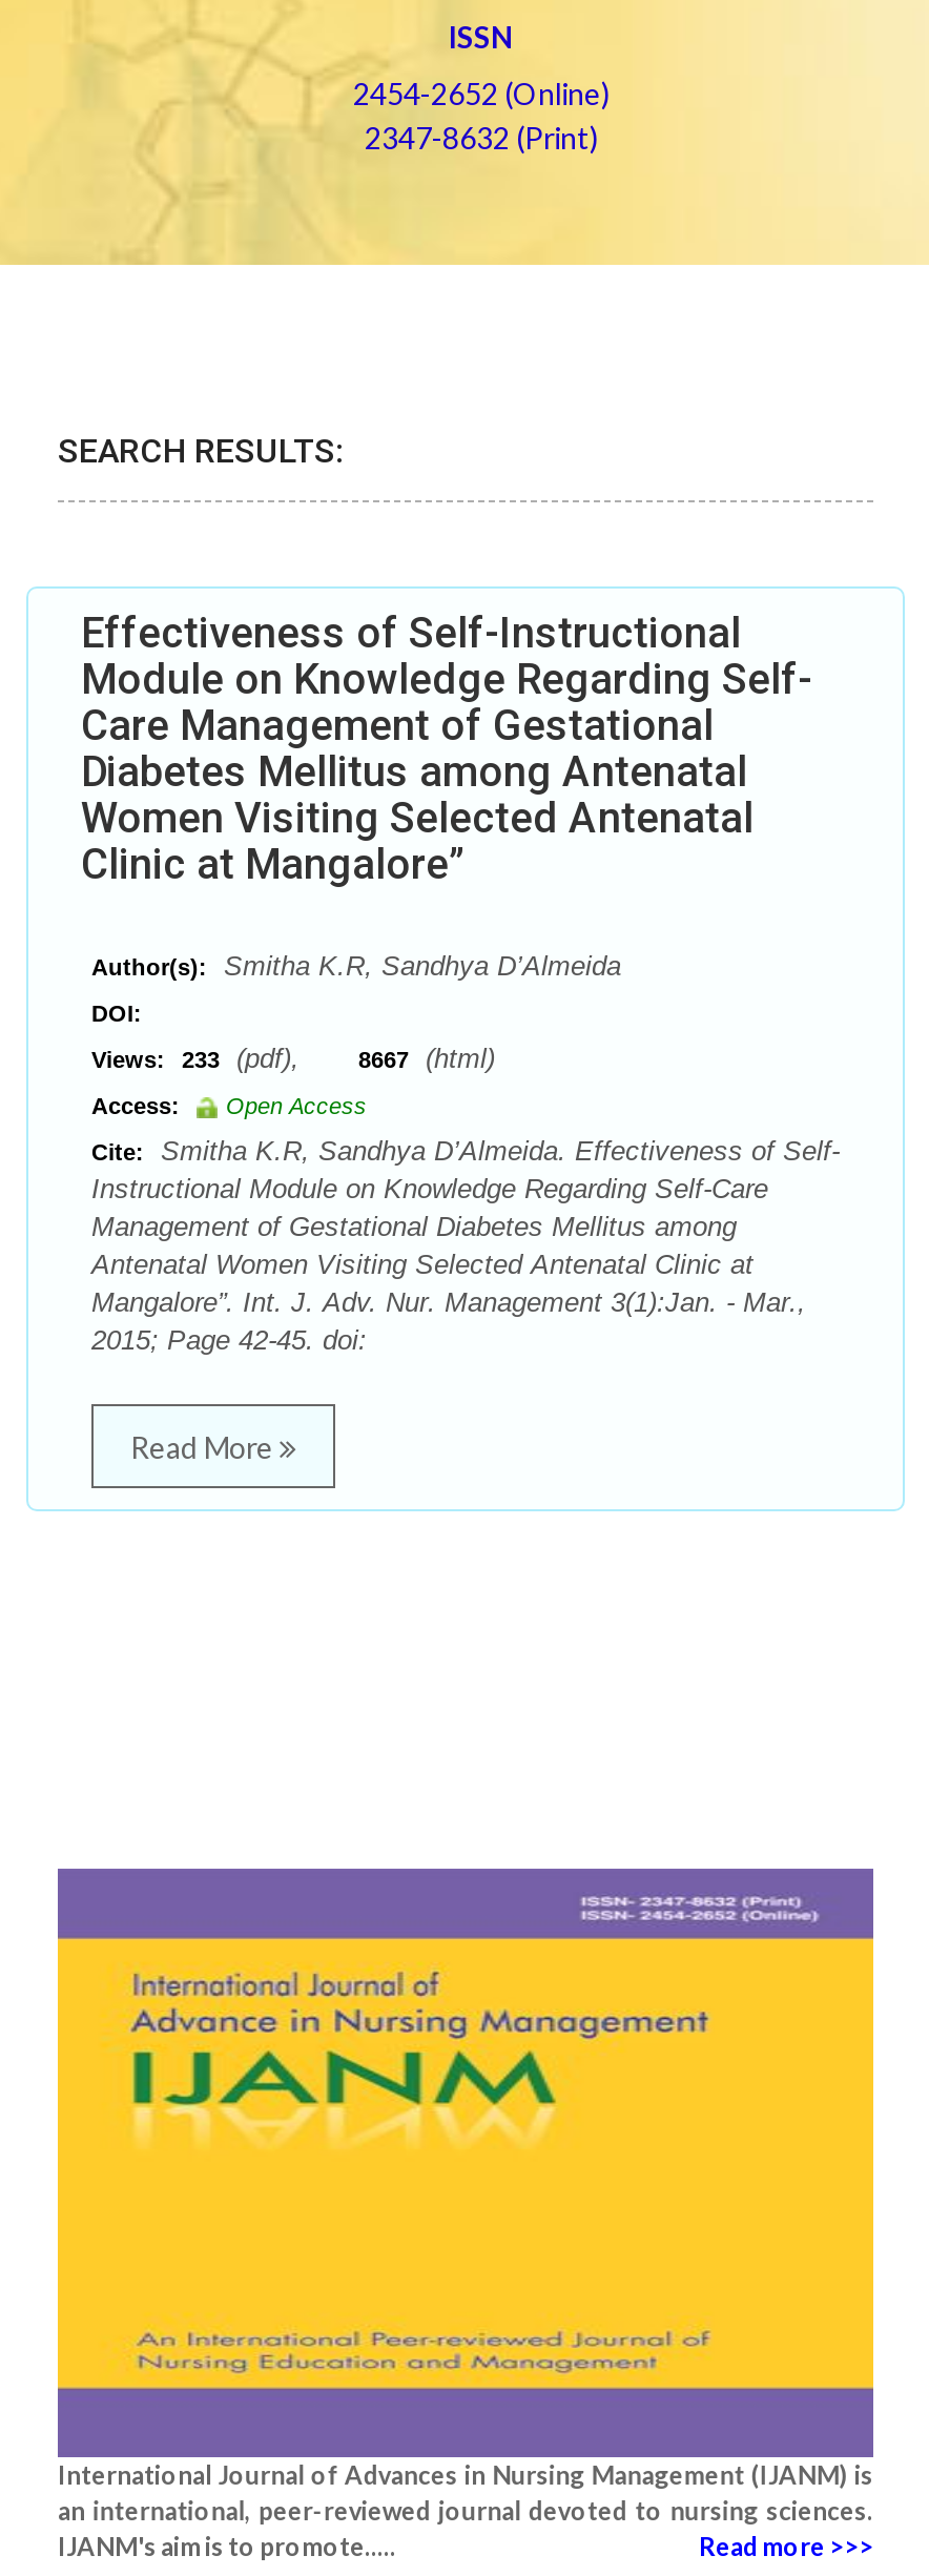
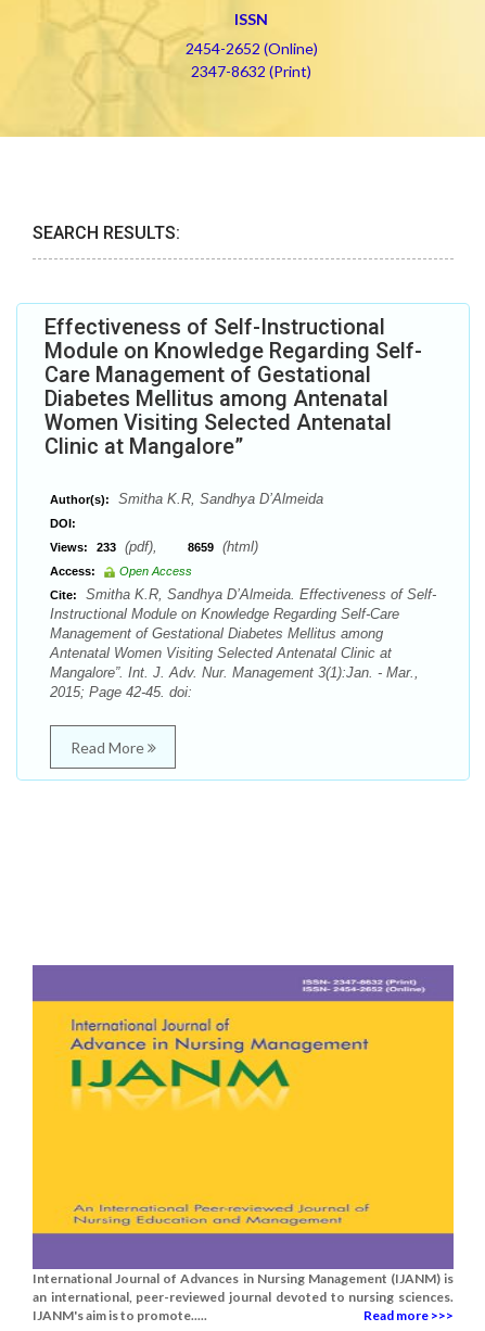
- Views: 233 (pdf), 8667 (html)
+ Views: 233 (pdf), 8659 (html)
